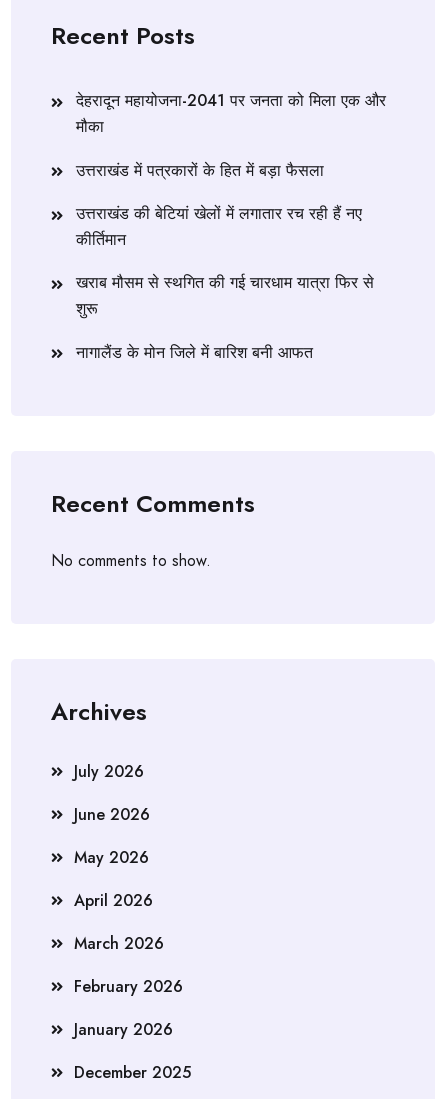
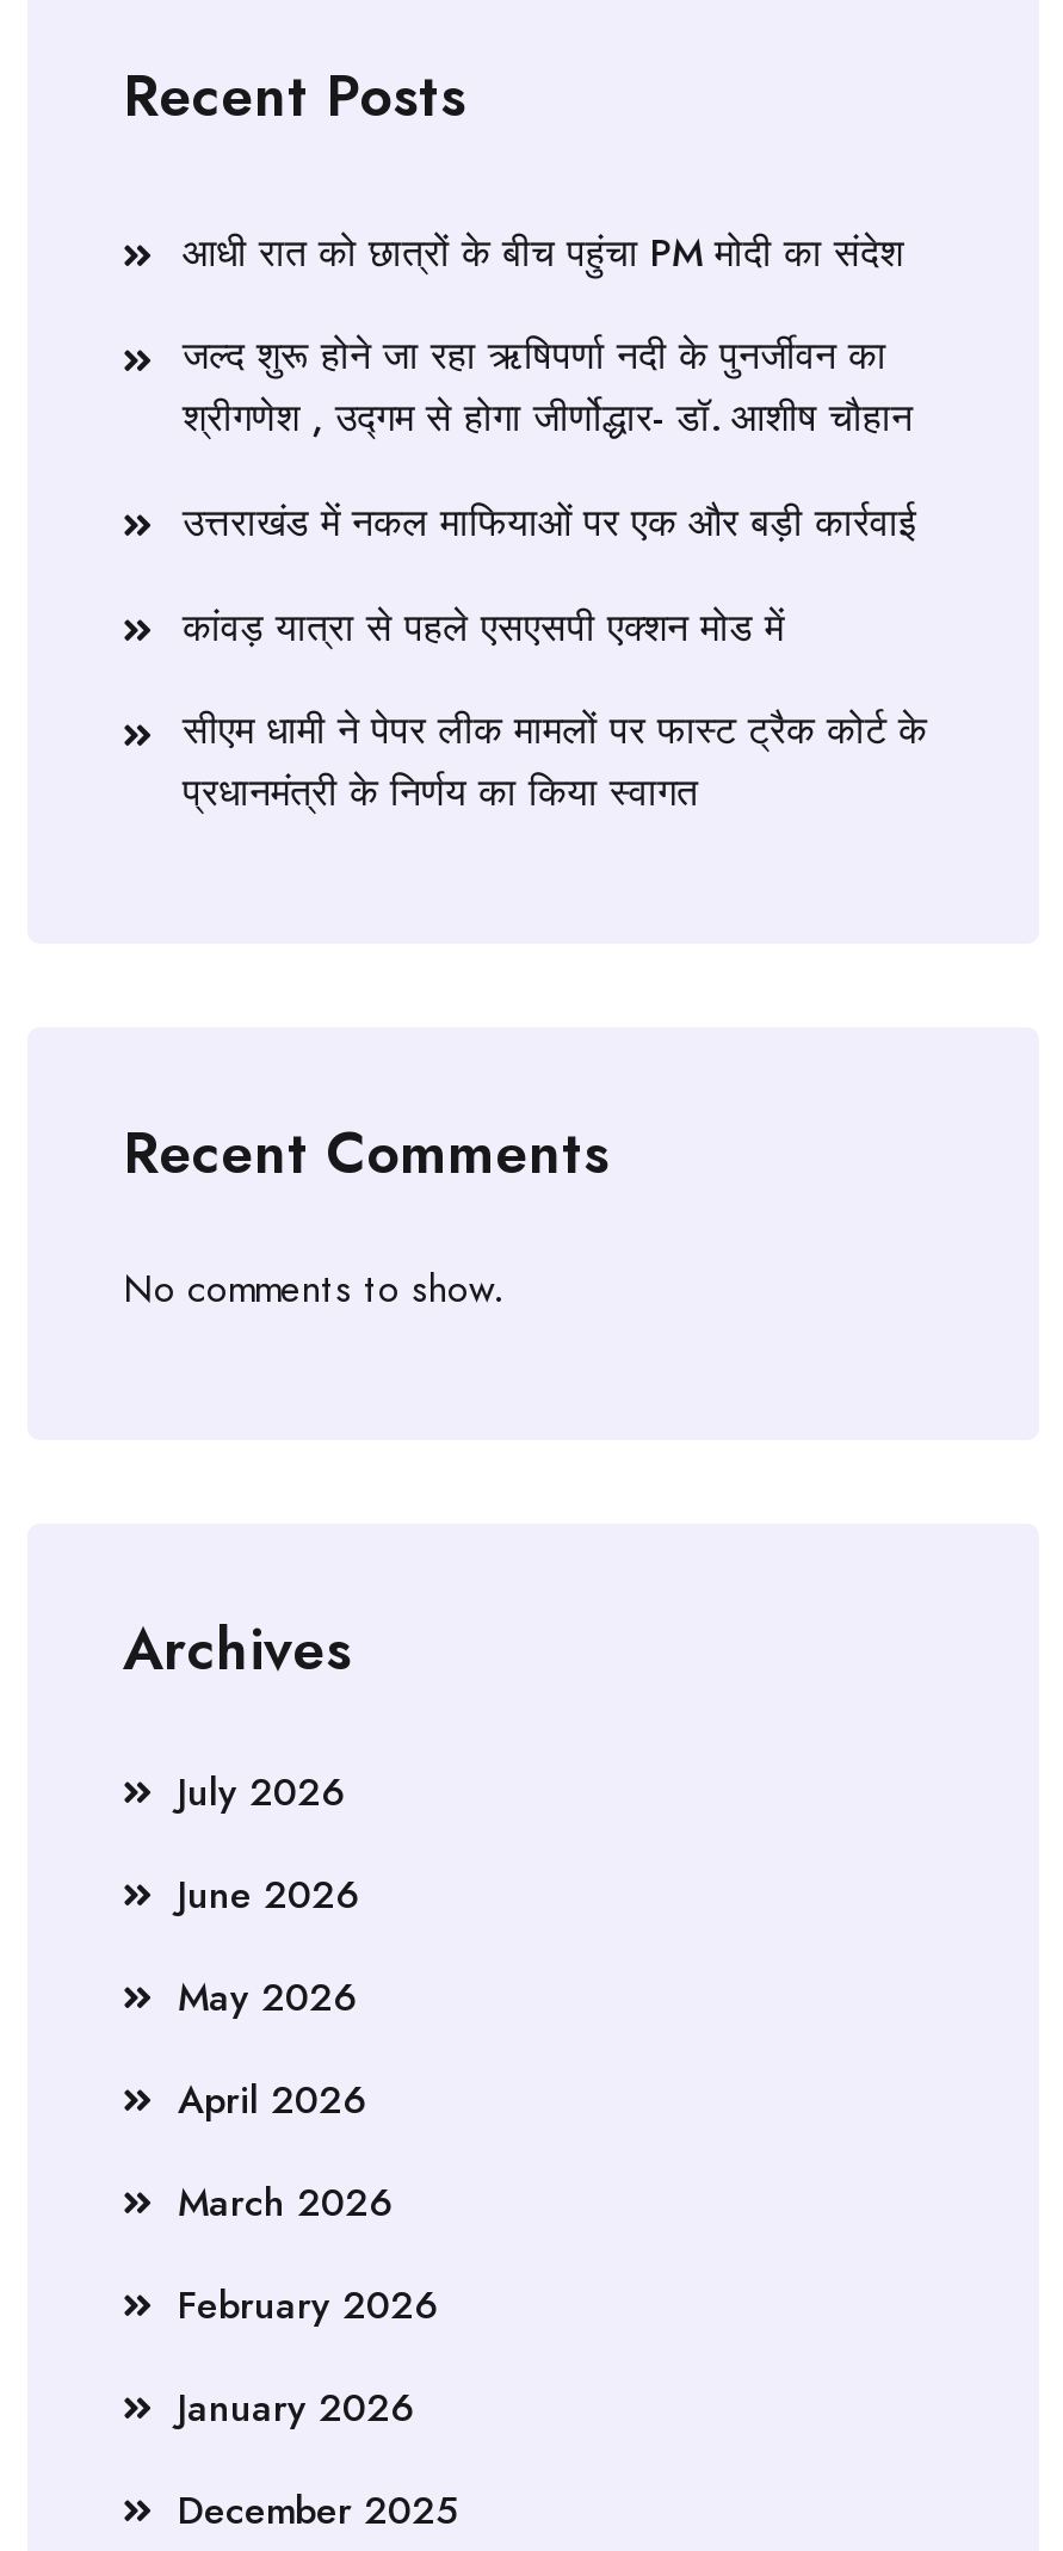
- देहरादून महायोजना-2041 पर जनता को मिला एक और
- मौका
+ आधी रात को छात्रों के बीच पहुंचा PM मोदी का संदेश

- उत्तराखंड में पत्रकारों के हित में बड़ा फैसला
+ जल्द शुरू होने जा रहा ऋषिपर्णा नदी के पुनर्जीवन का
+ श्रीगणेश , उद्गम से होगा जीर्णोद्धार- डॉ. आशीष चौहान

- उत्तराखंड की बेटियां खेलों में लगातार रच रही हैं नए
- कीर्तिमान
+ उत्तराखंड में नकल माफियाओं पर एक और बड़ी कार्रवाई

- खराब मौसम से स्थगित की गई चारधाम यात्रा फिर से
- शुरू
+ कांवड़ यात्रा से पहले एसएसपी एक्शन मोड में

- नागालैंड के मोन जिले में बारिश बनी आफत
+ सीएम धामी ने पेपर लीक मामलों पर फास्ट ट्रैक कोर्ट के
+ प्रधानमंत्री के निर्णय का किया स्वागत
